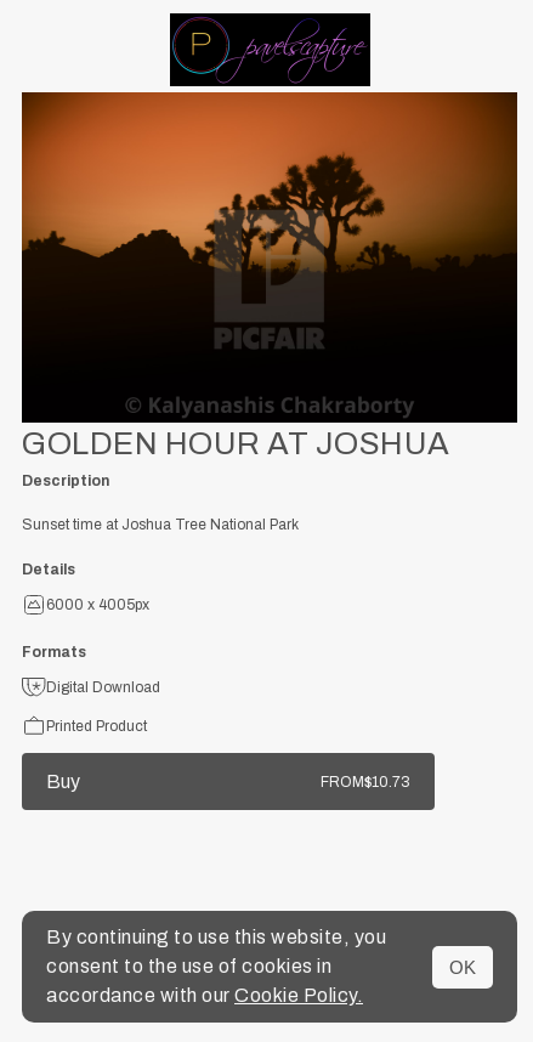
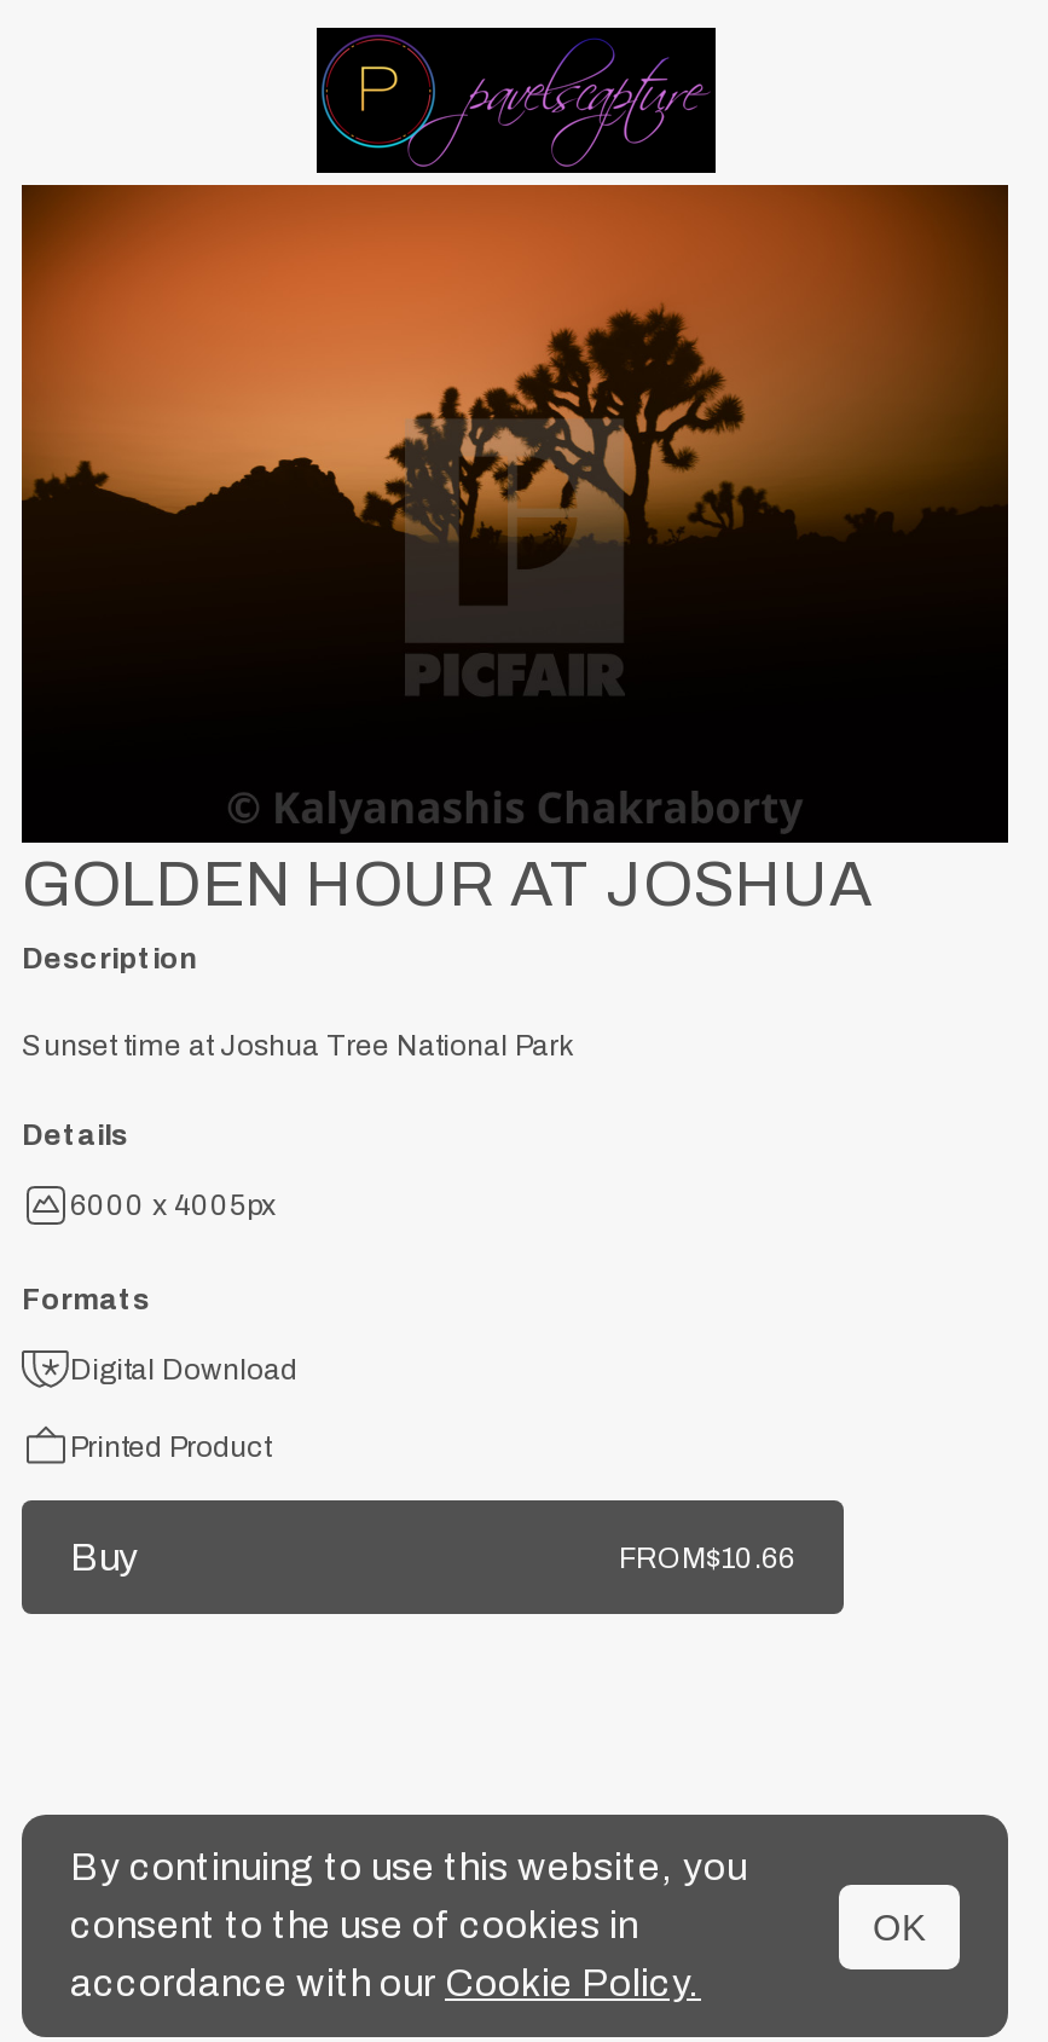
- FROM$10.73
+ FROM$10.66
